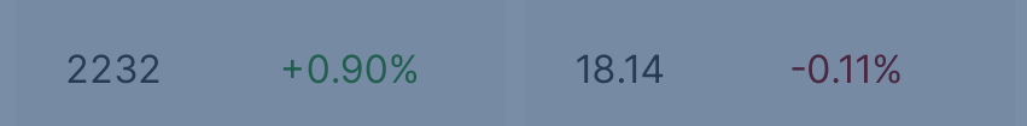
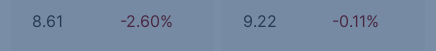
- 2232
- +0.90%
+ 8.61
+ -2.60%

- 18.14
+ 9.22
